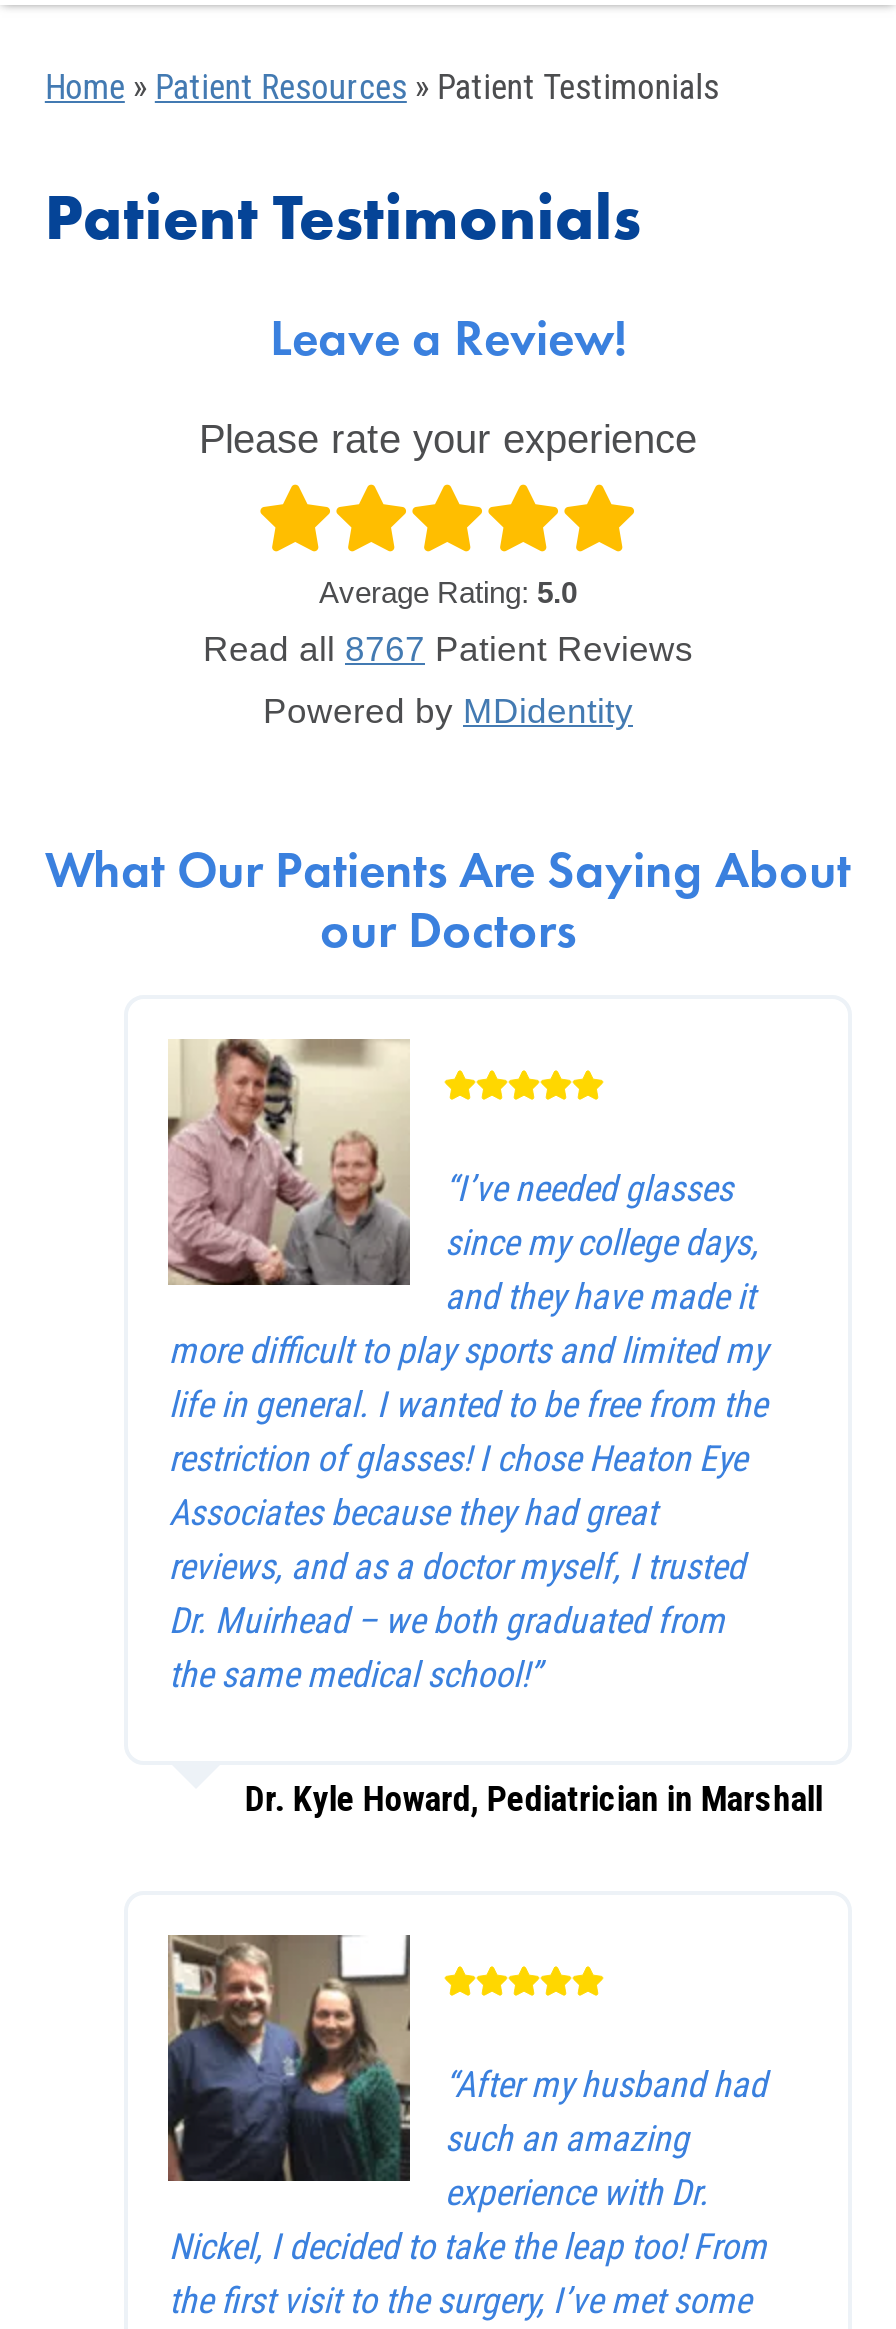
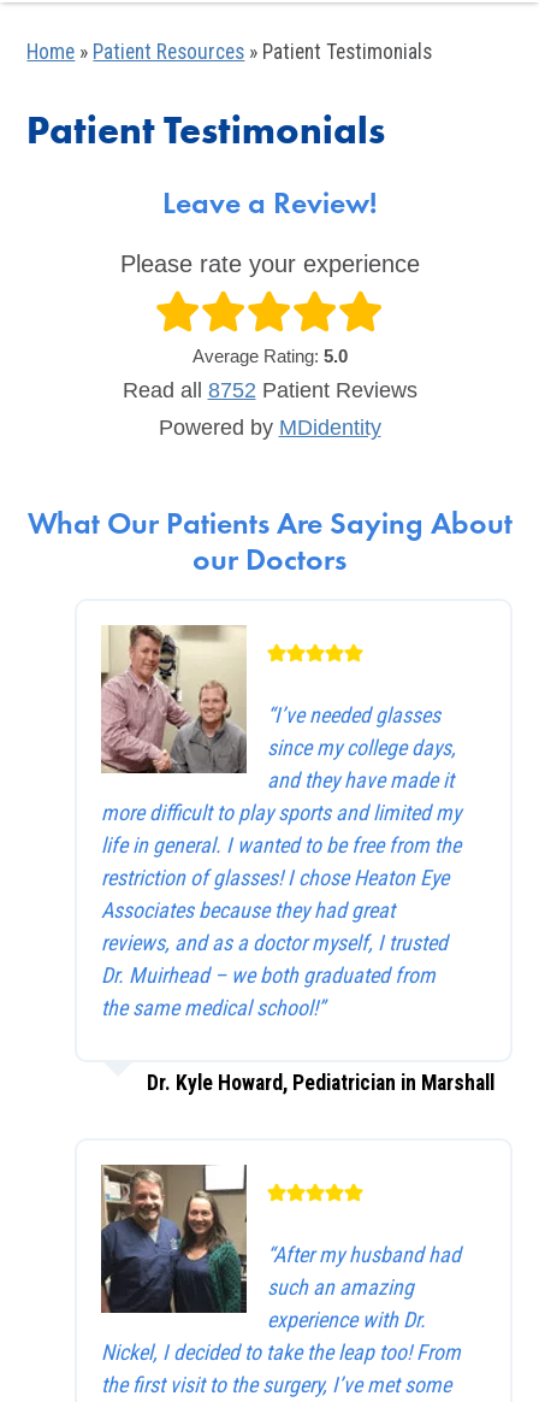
- Read all 8767 Patient Reviews
+ Read all 8752 Patient Reviews
